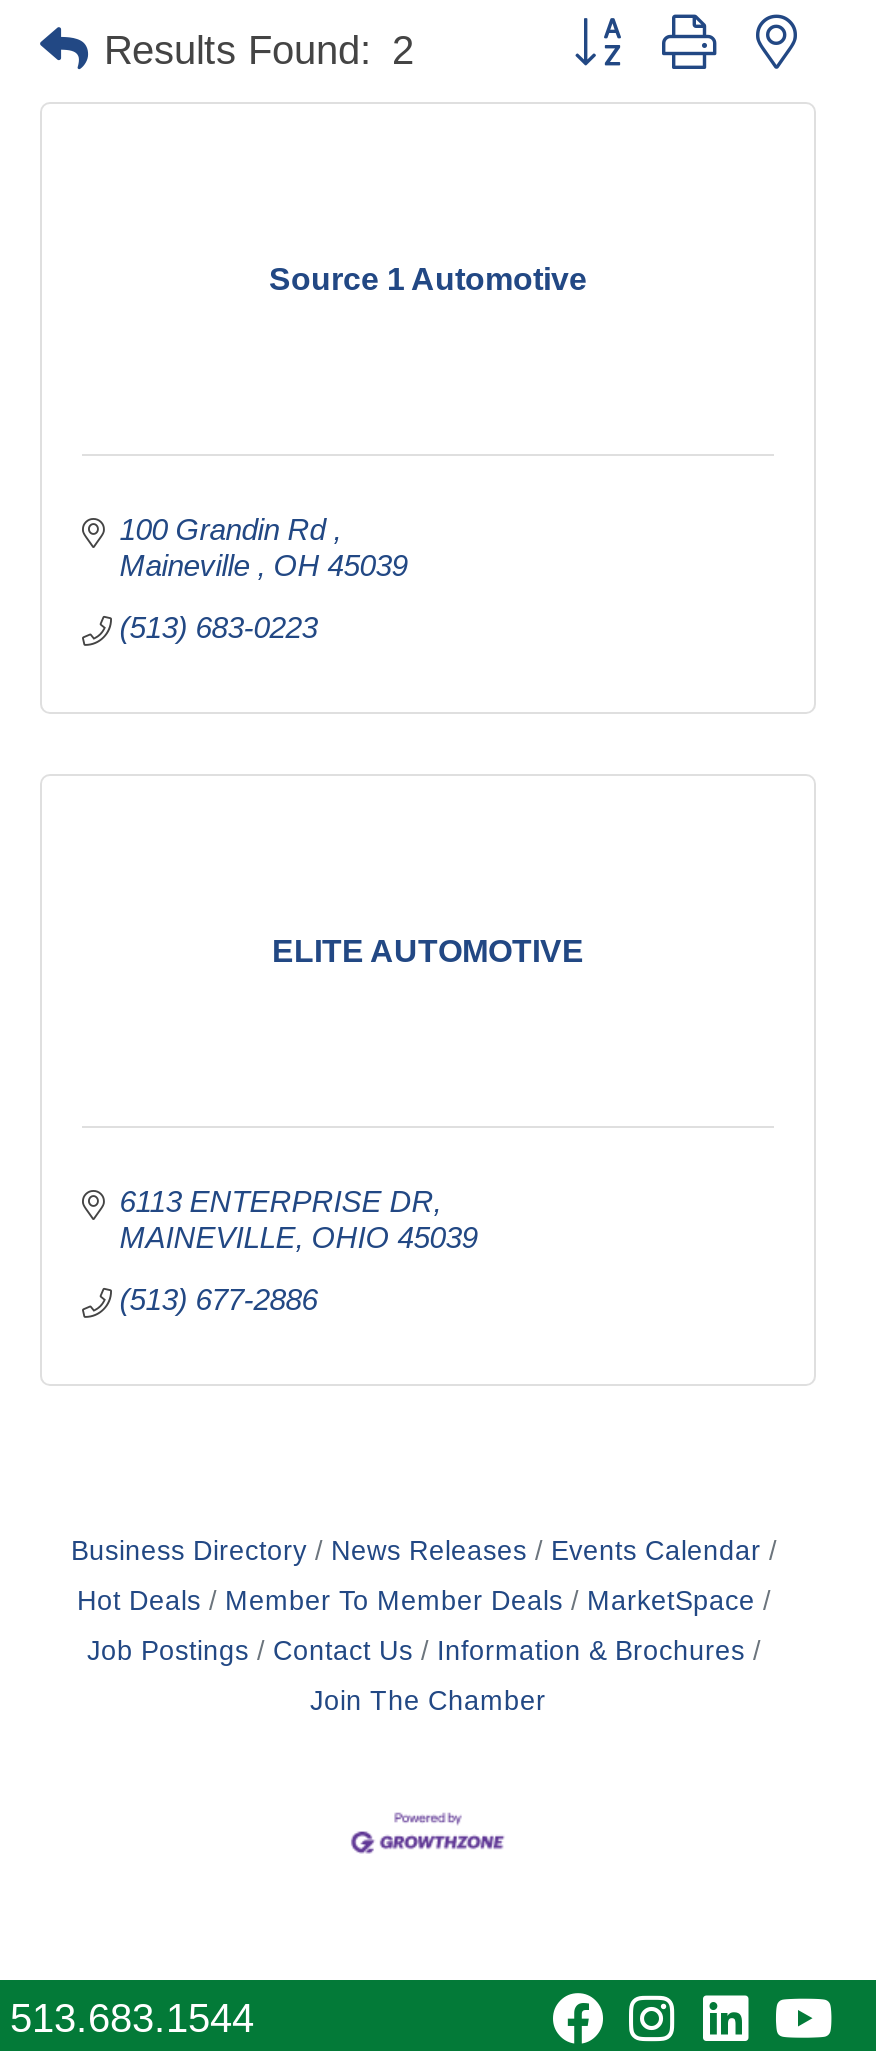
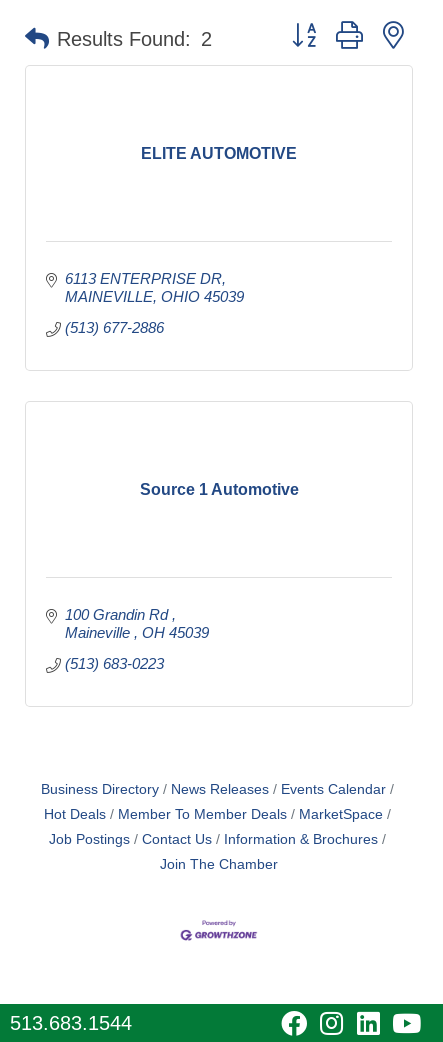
moved down: Source 1 Automotive

moved down: 100 Grandin Rd | Maineville OH 45039 | (513) 683-0223

moved up: ELITE AUTOMOTIVE | 6113 ENTERPRISE DR | MAINEVILLE OHIO 45039 | (513) 677-2886
